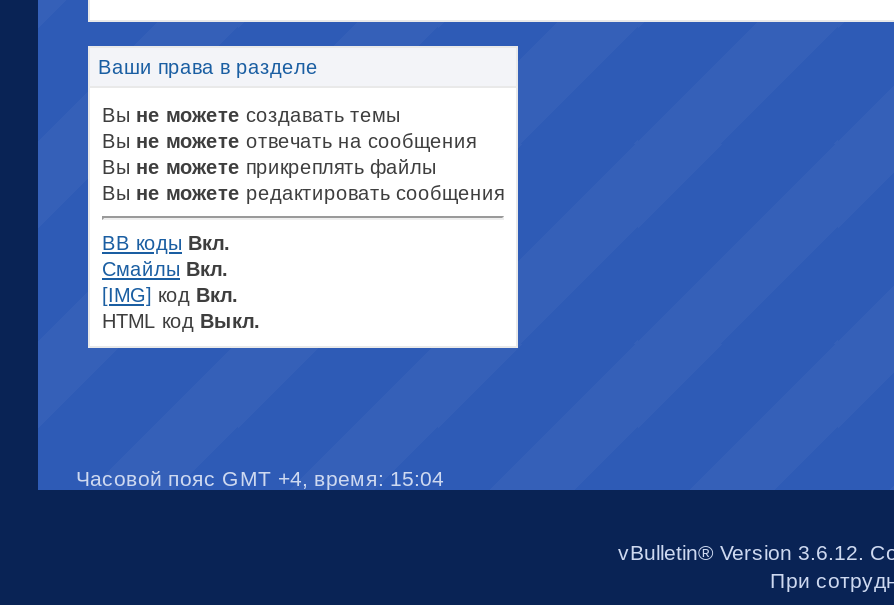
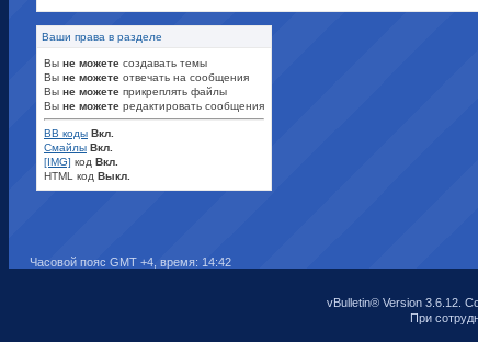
- Часовой пояс GMT +4, время: 15:04
+ Часовой пояс GMT +4, время: 14:42
